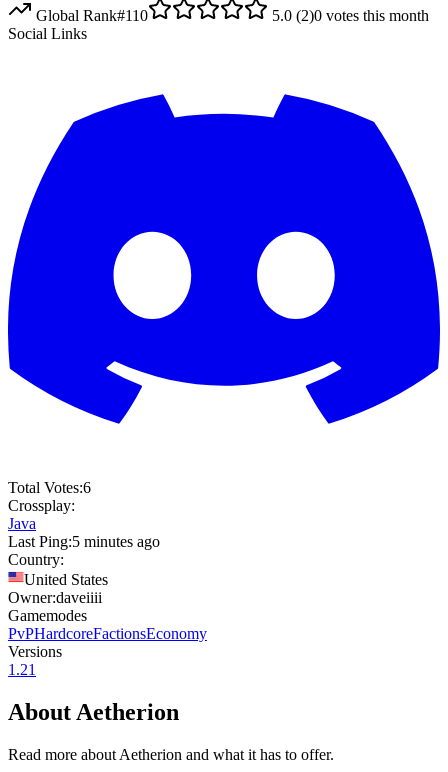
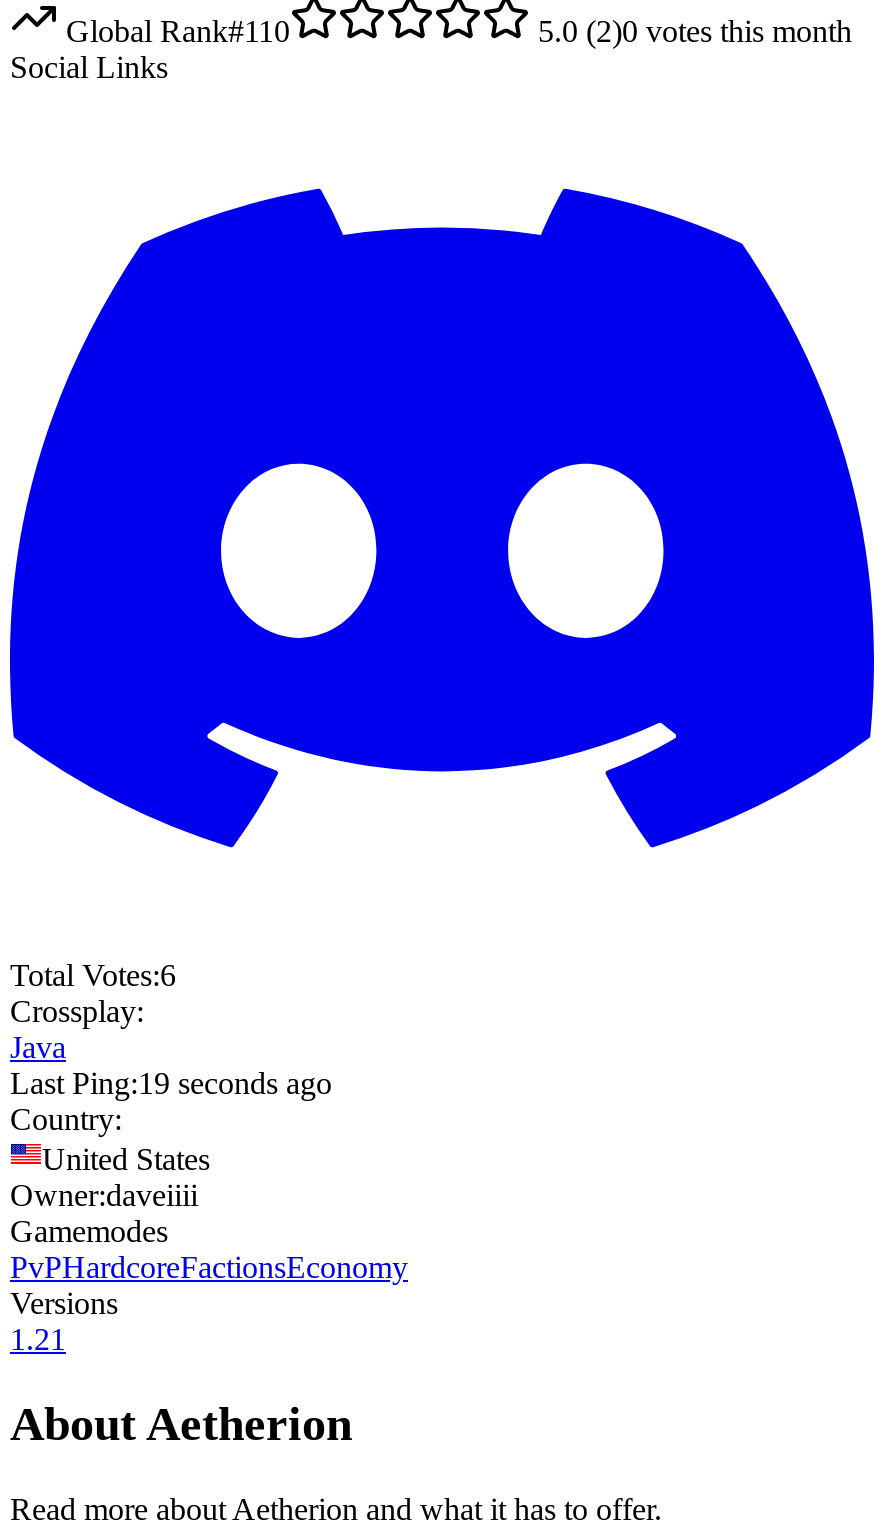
- Last Ping:5 minutes ago
+ Last Ping:19 seconds ago
